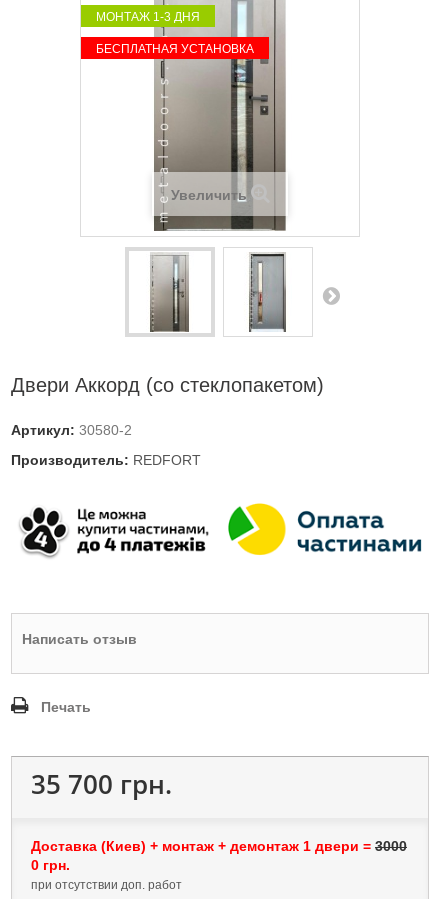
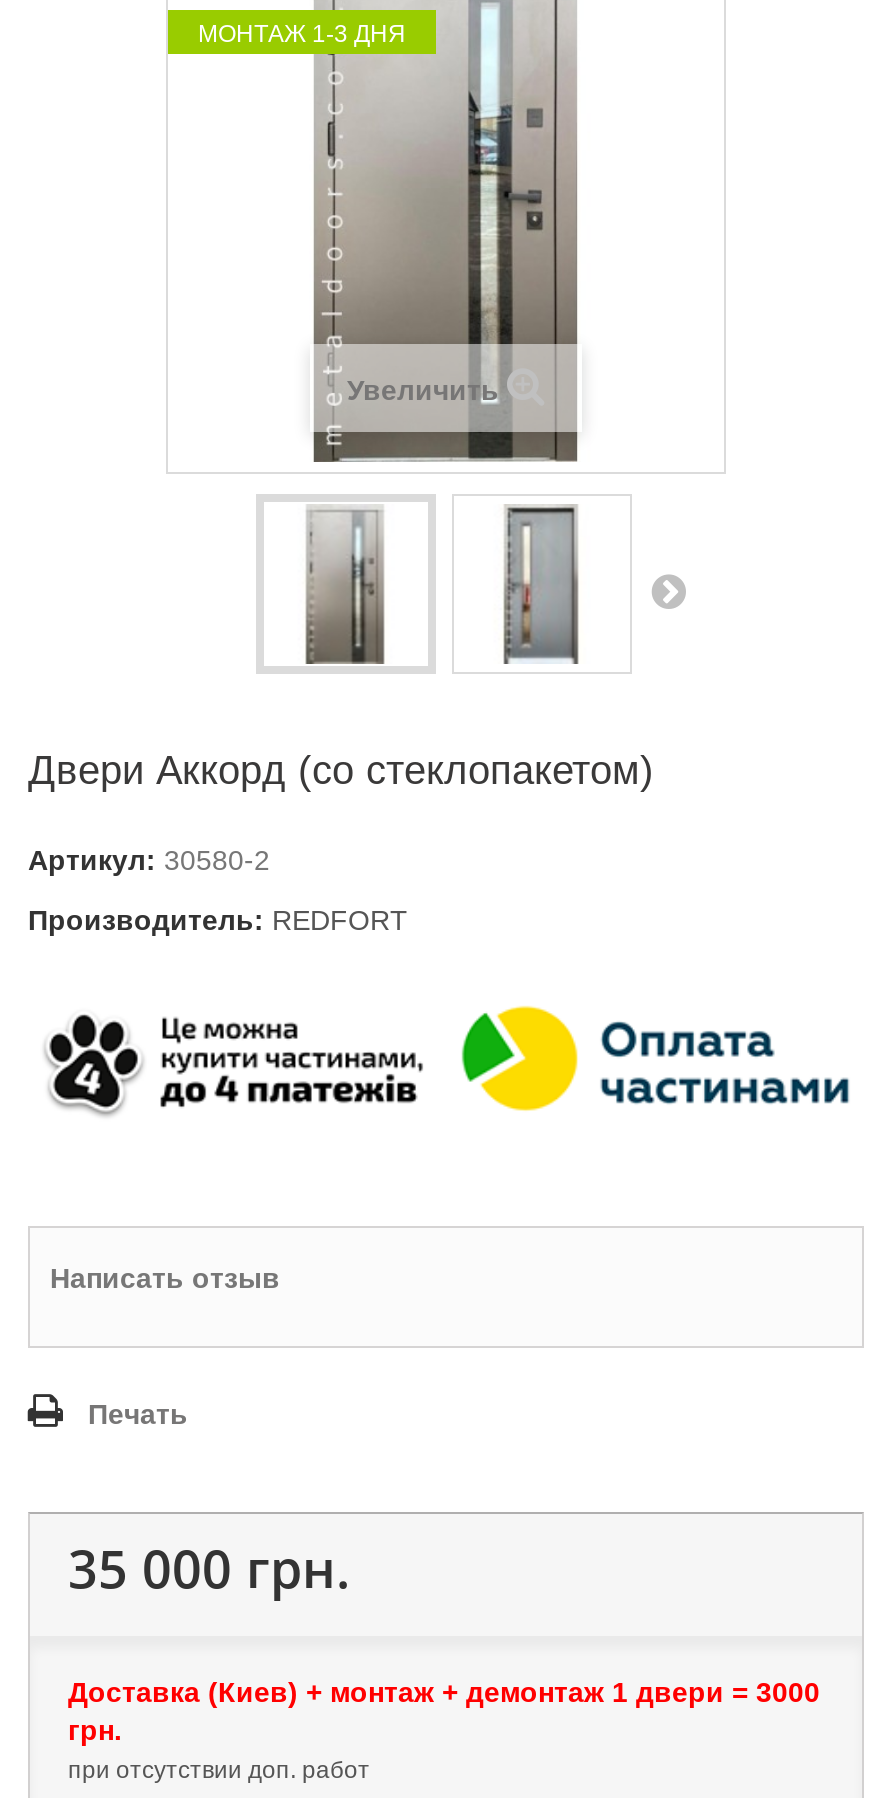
- БЕСПЛАТНАЯ УСТАНОВКА

- 35 700 грн.
+ 35 000 грн.

- 0 грн.
+ грн.
